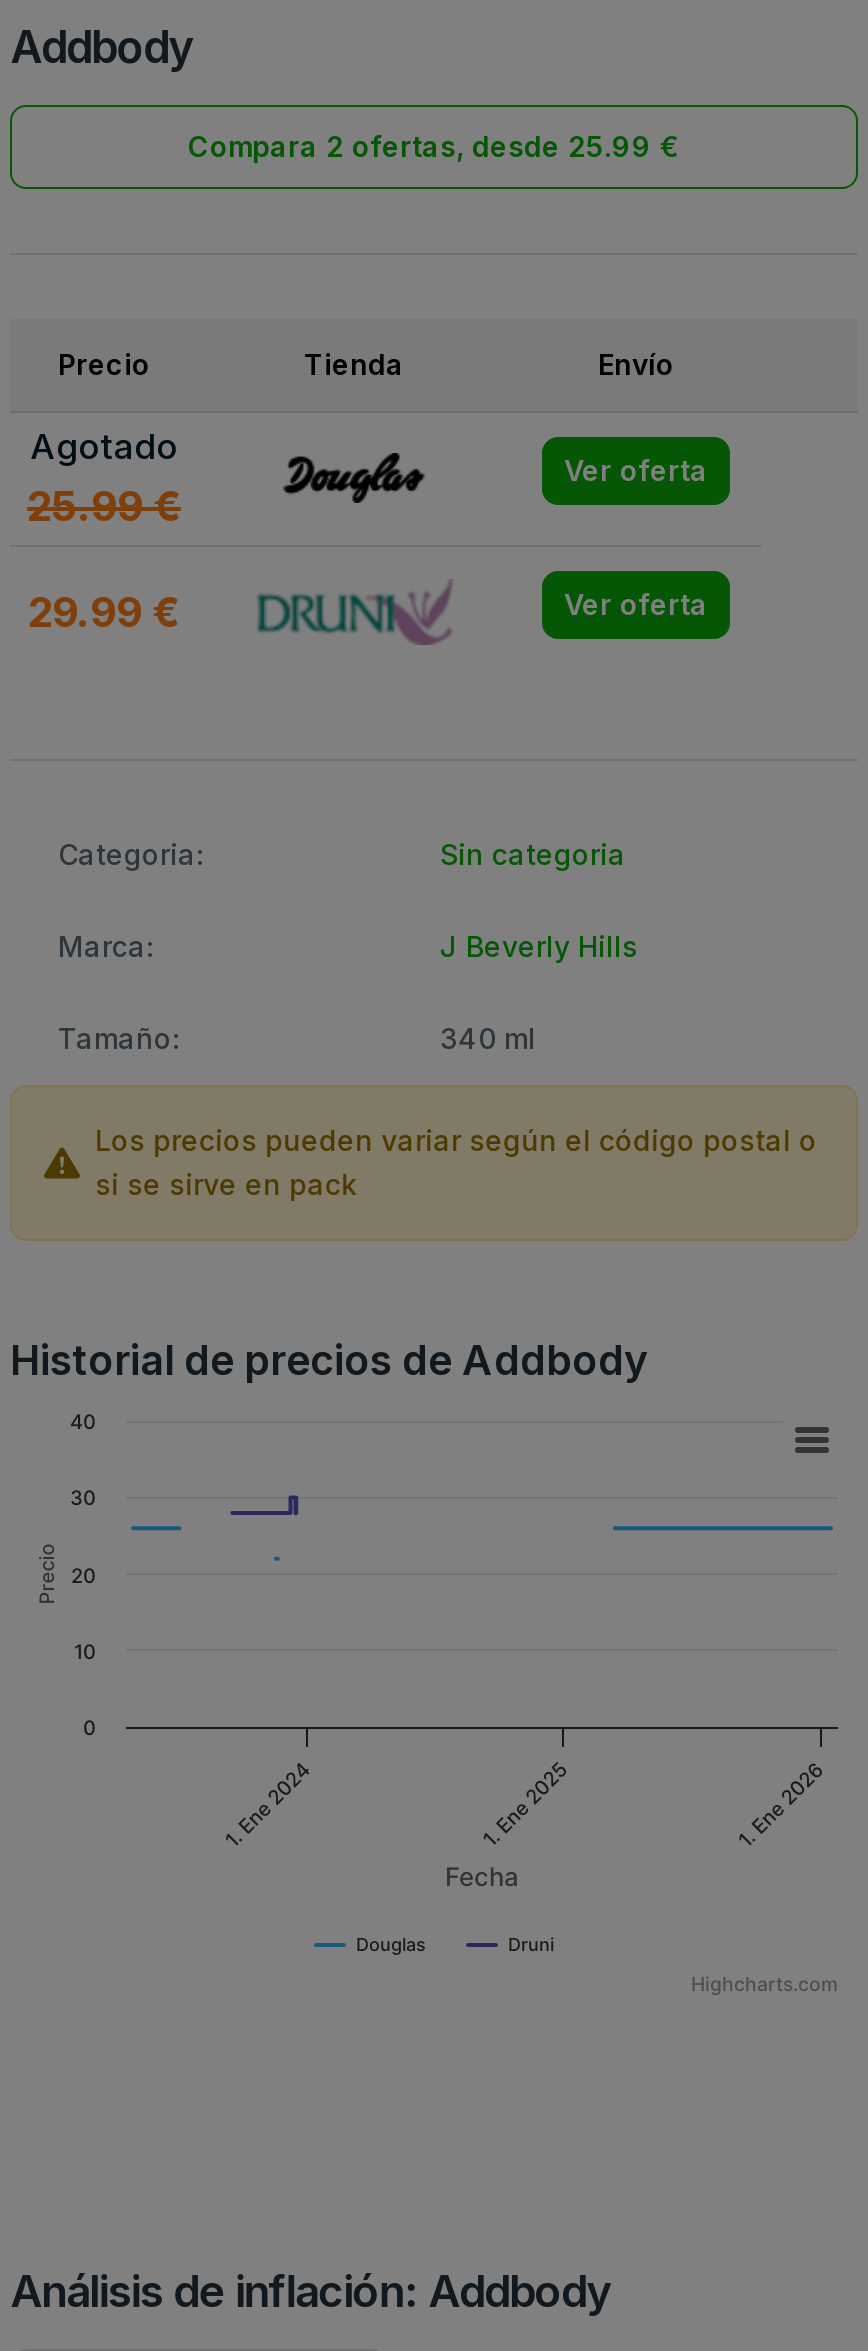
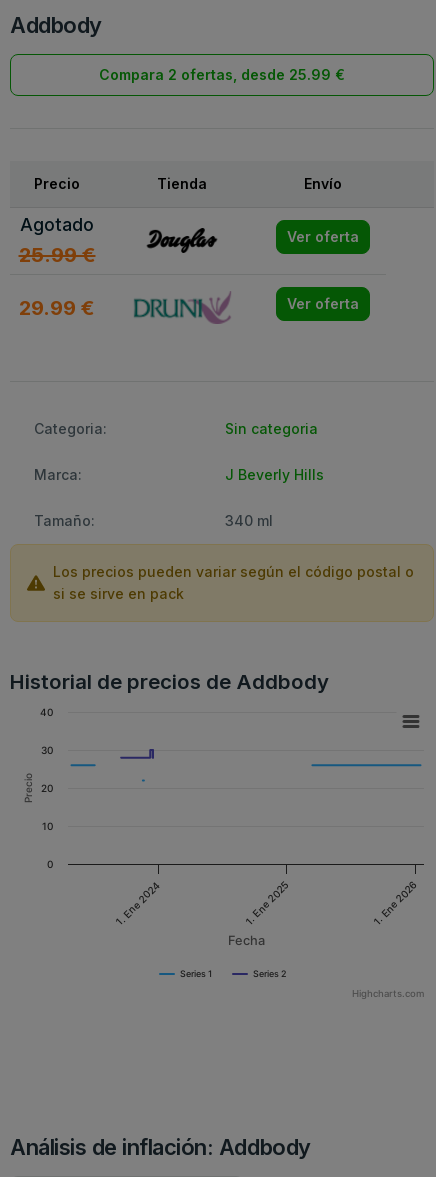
- Douglas
- Druni
+ Series 1
+ Series 2
